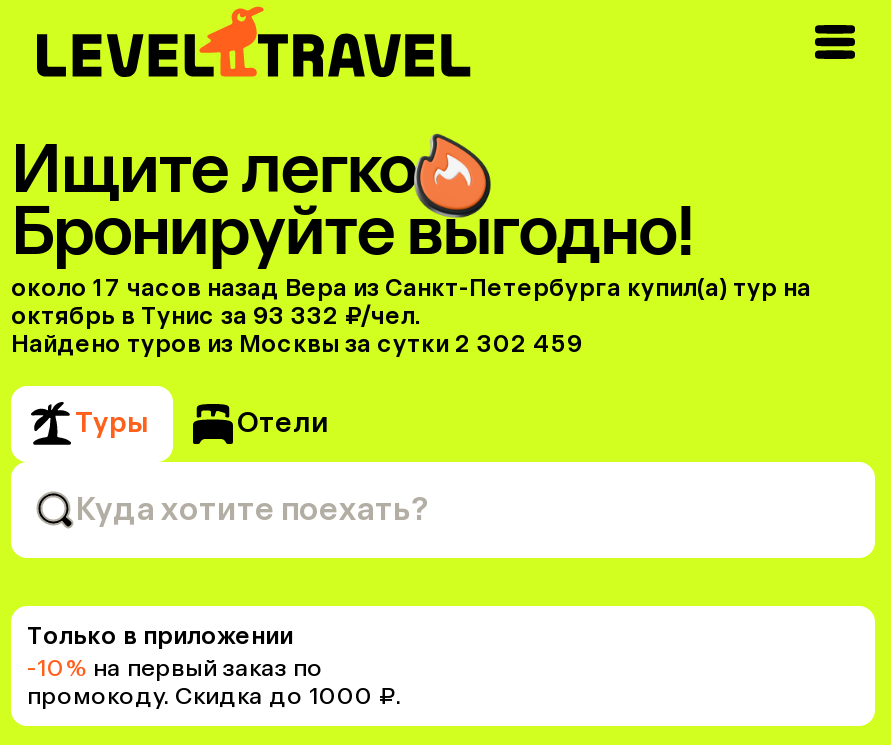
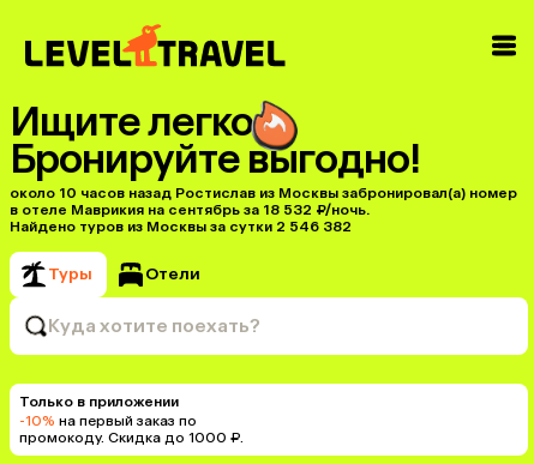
- около 17 часов назад Вера из Санкт-Петербурга купил(a) тур на
- октябрь в Тунис за 93 332 ₽/чел.
- Найдено туров из Москвы за сутки 2 302 459
+ около 10 часов назад Ростислав из Москвы забронировал(а) номер
+ в отеле Маврикия на сентябрь за 18 532 ₽/ночь.
+ Найдено туров из Москвы за сутки 2 546 382
